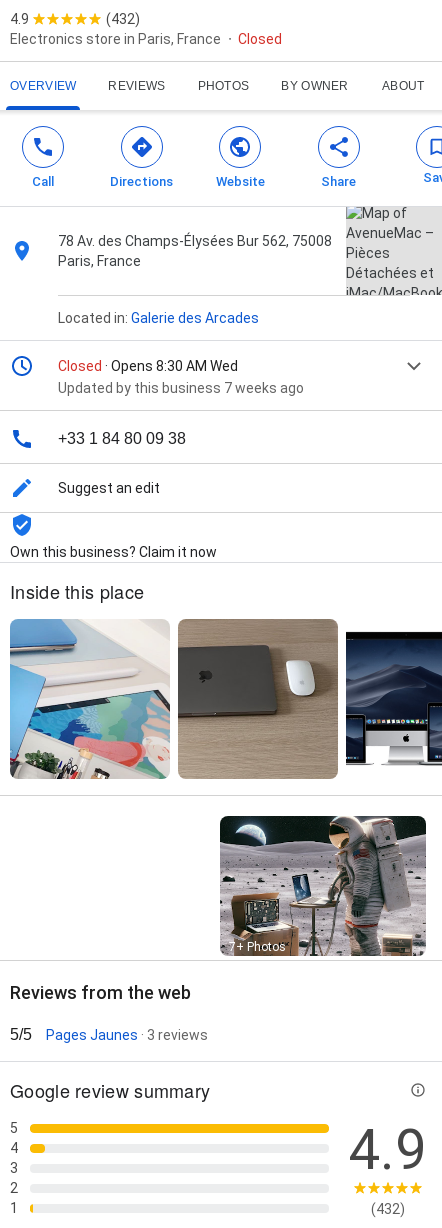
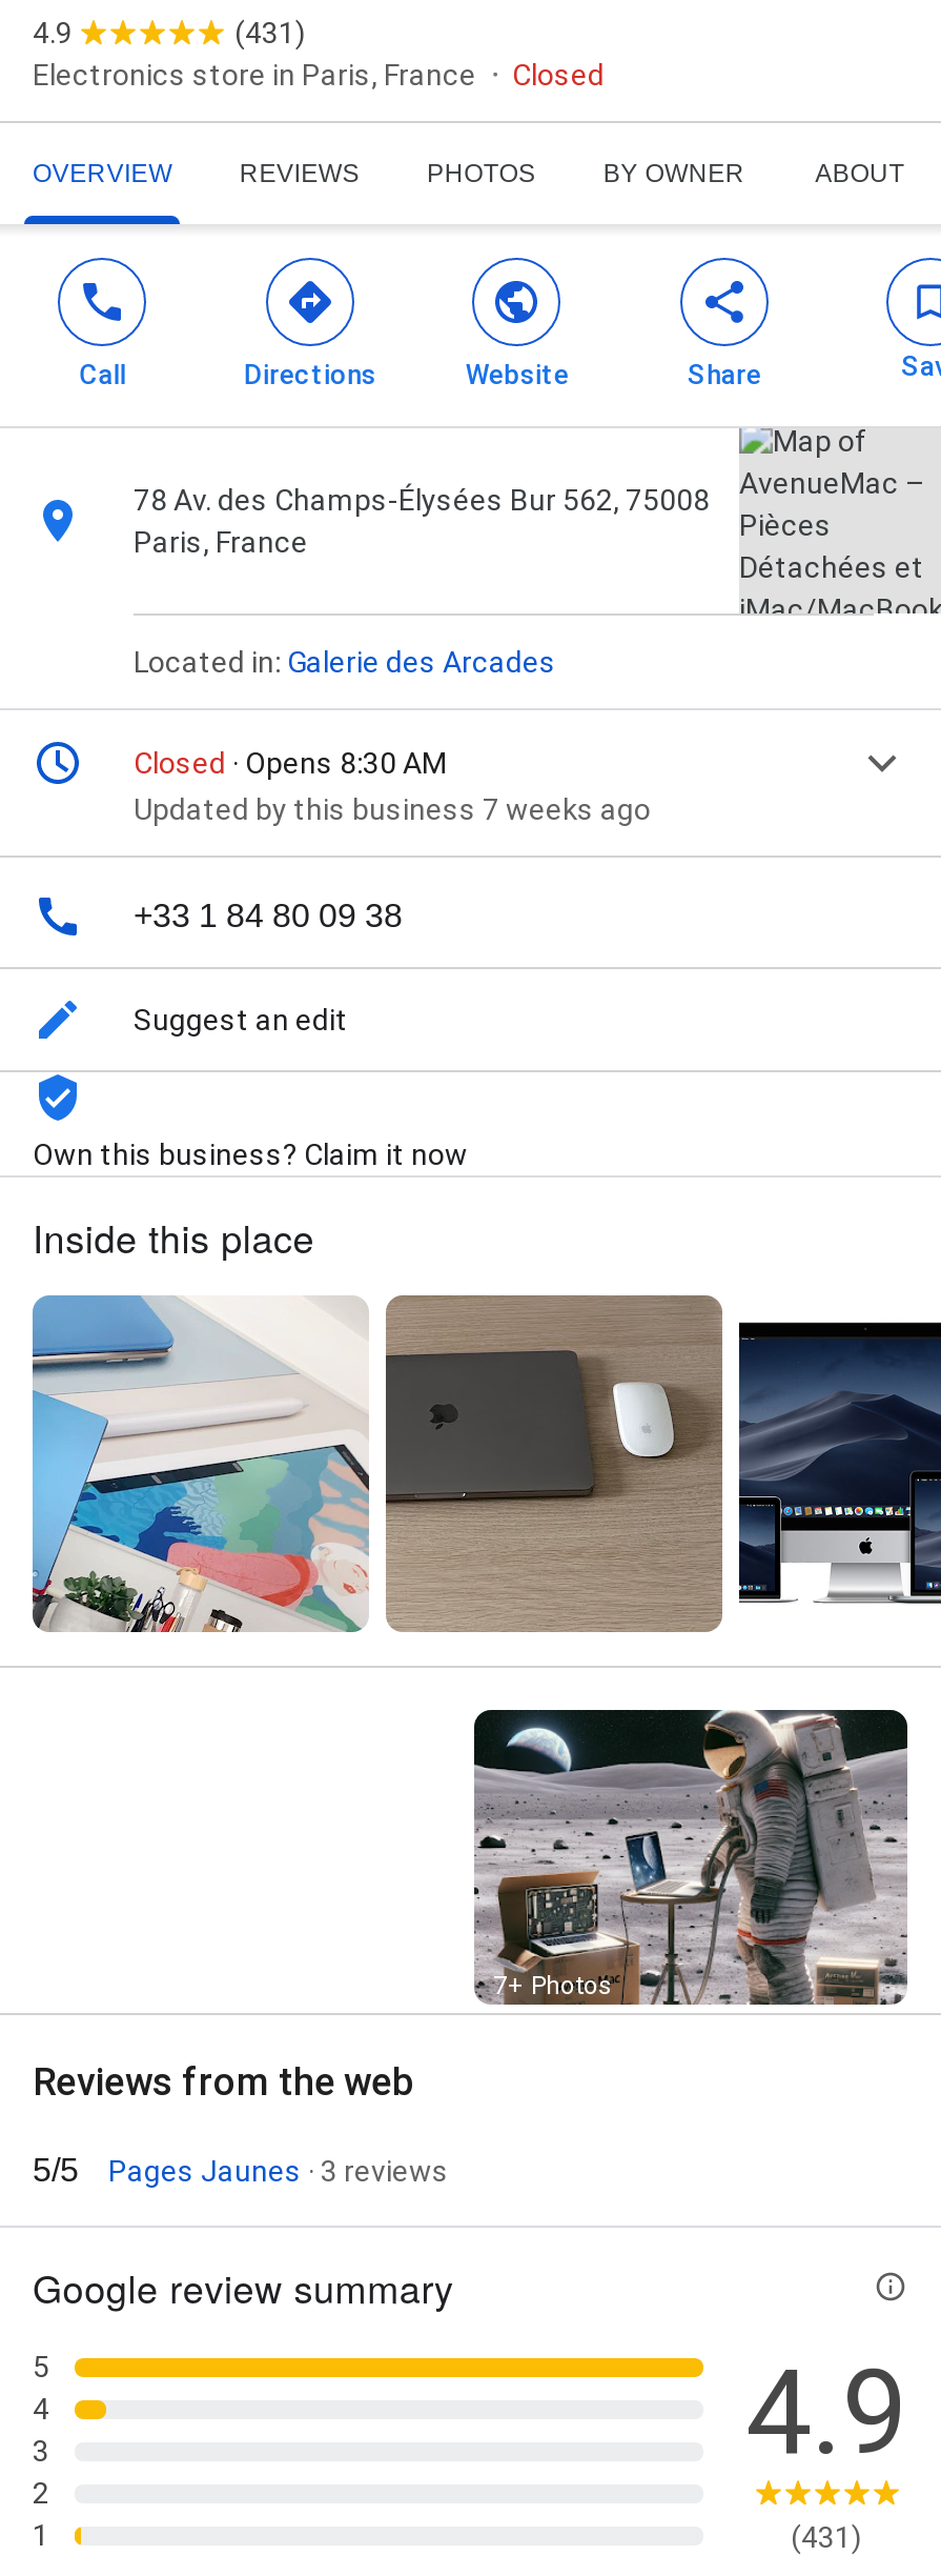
- (432)
+ (431)

- Closed · Opens 8:30 AM Wed
+ Closed · Opens 8:30 AM

- (432)
+ (431)
